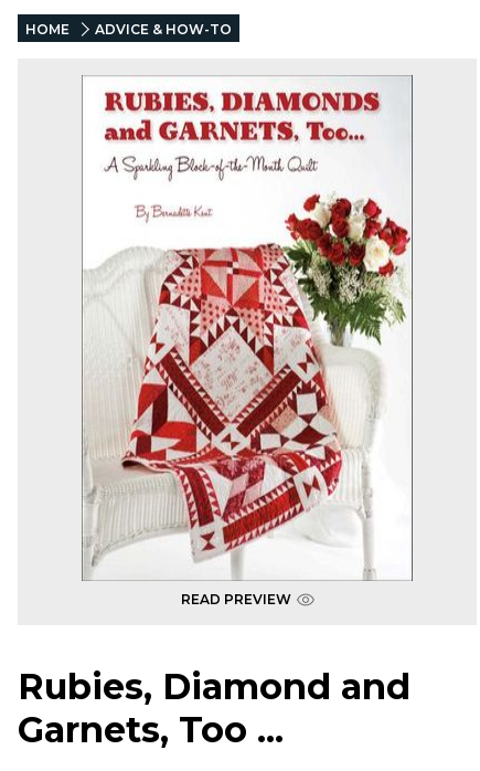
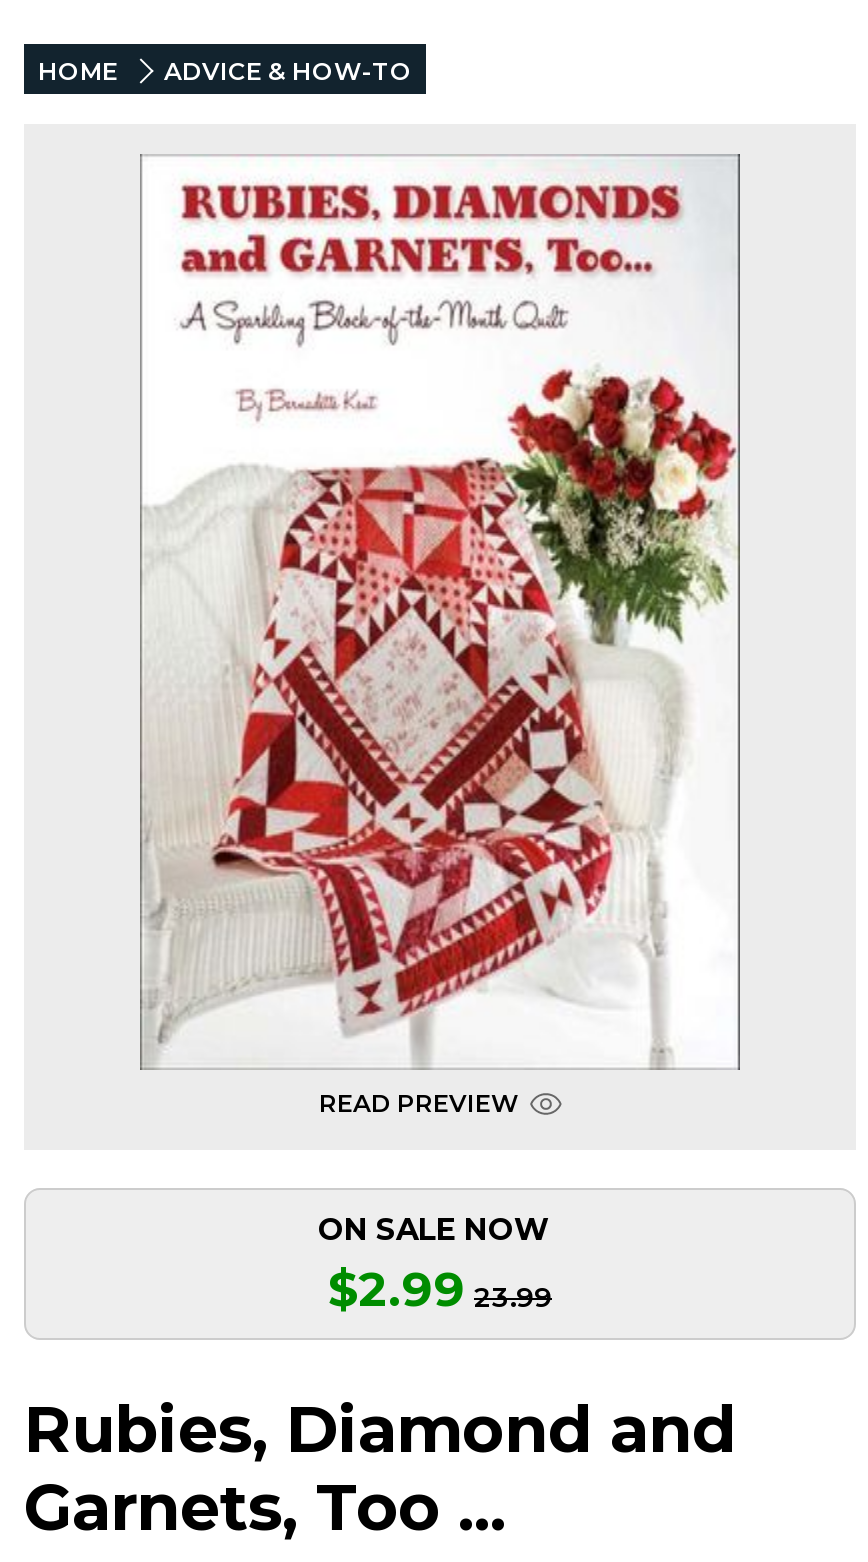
+ ON SALE NOW
+ $2.99 23.99
